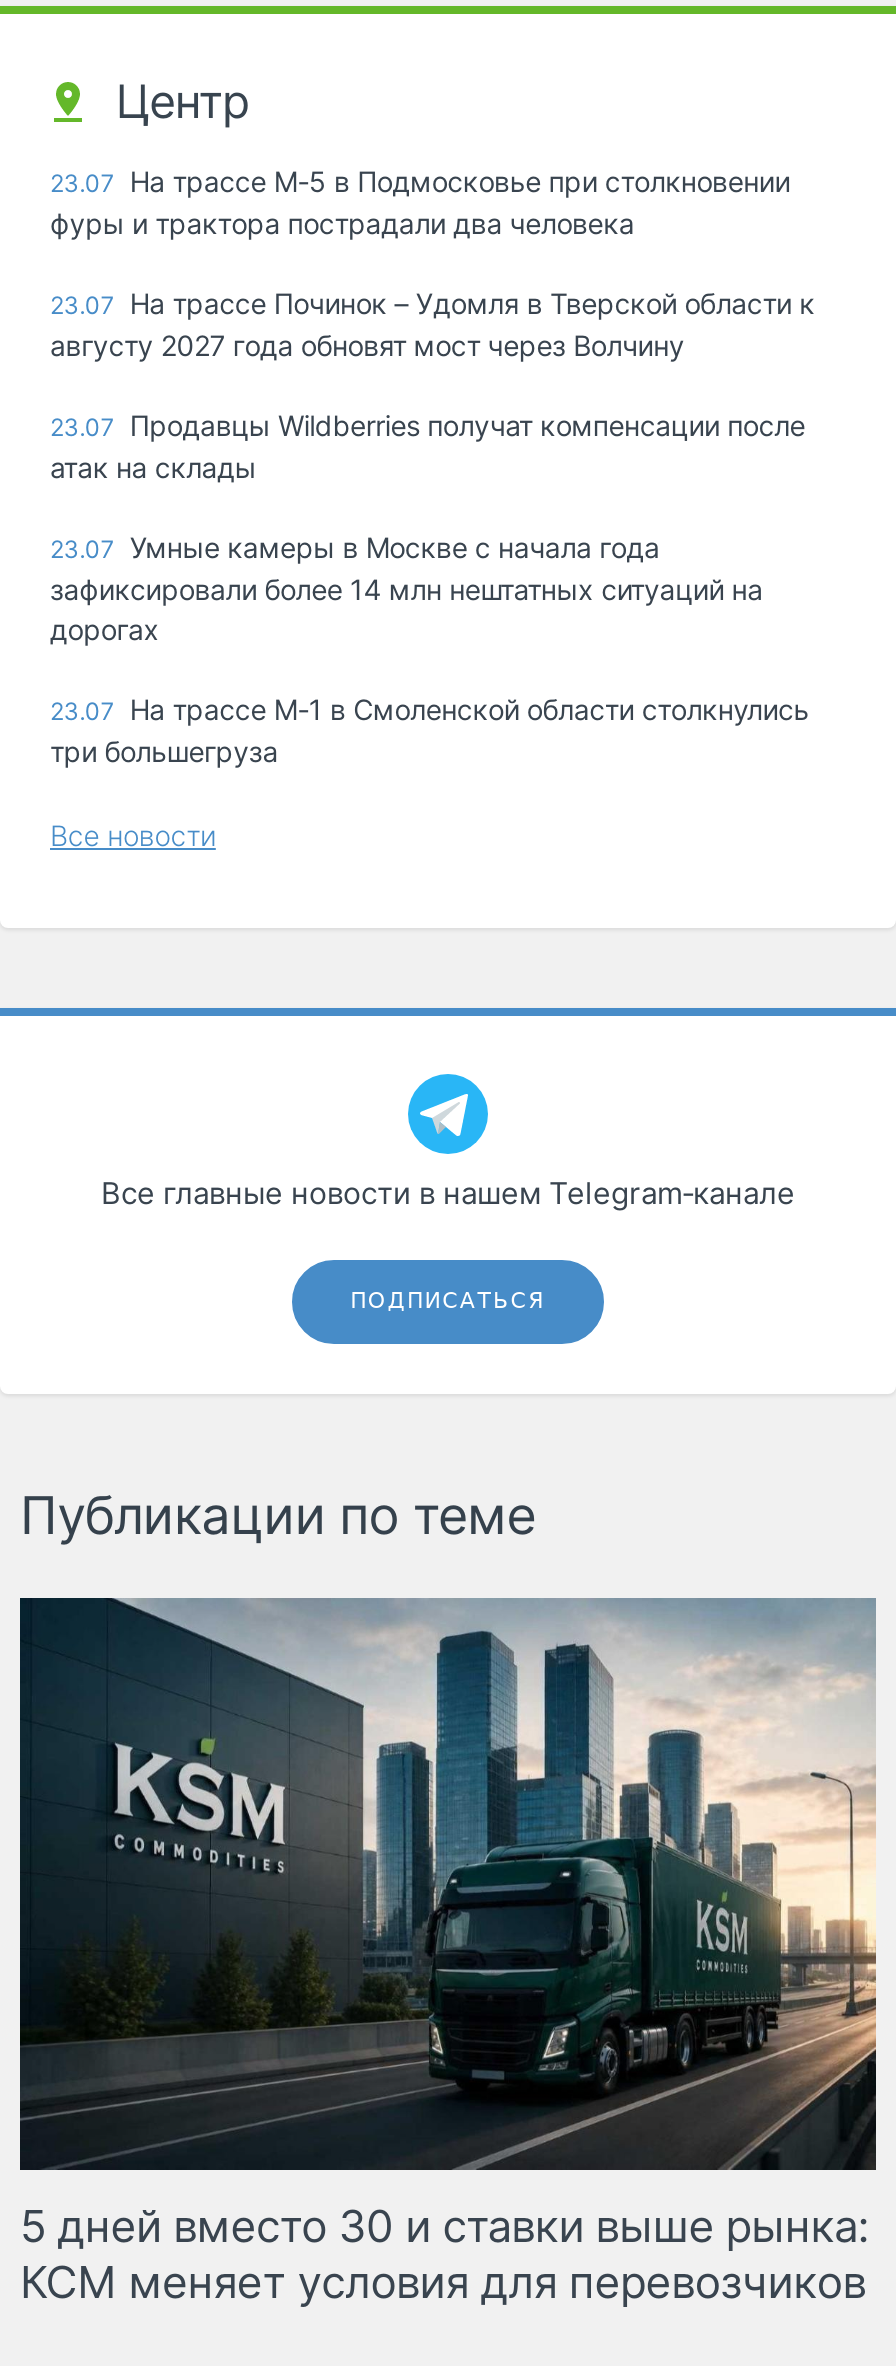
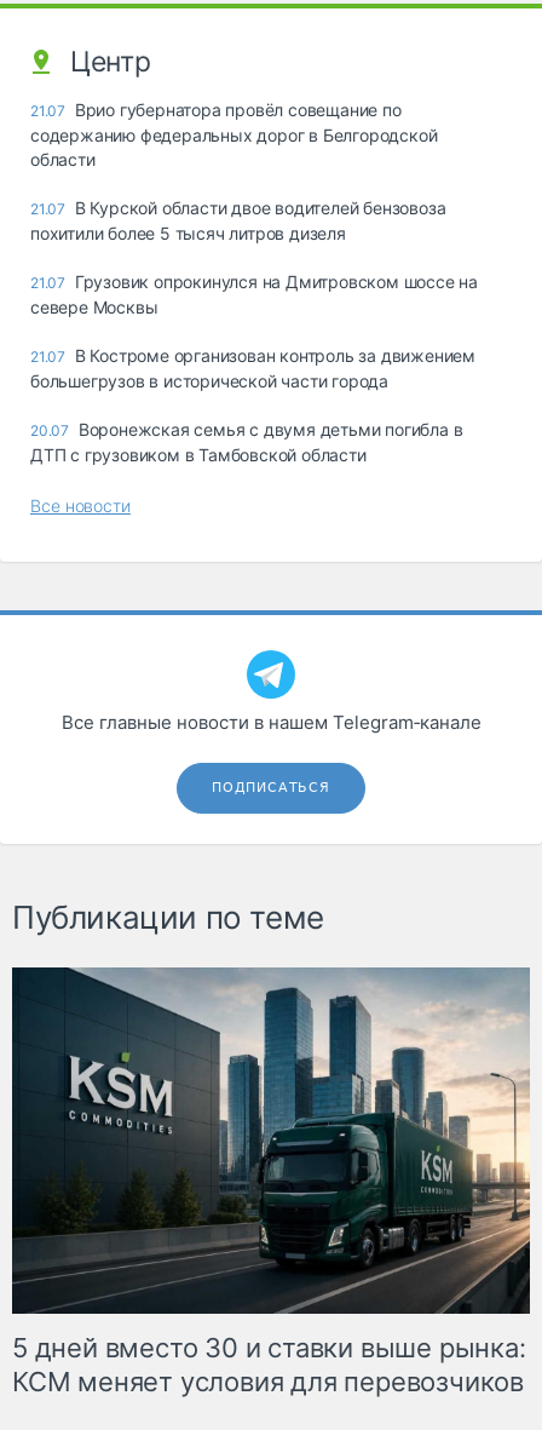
- 23.07 На трассе М-5 в Подмосковье при столкновении
- фуры и трактора пострадали два человека
+ 21.07 Врио губернатора провёл совещание по
+ содержанию федеральных дорог в Белгородской
+ области

- 23.07 На трассе Починок – Удомля в Тверской области к
- августу 2027 года обновят мост через Волчину
+ 21.07 В Курской области двое водителей бензовоза
+ похитили более 5 тысяч литров дизеля

- 23.07 Продавцы Wildberries получат компенсации после
- атак на склады
+ 21.07 Грузовик опрокинулся на Дмитровском шоссе на
+ севере Москвы

- 23.07 Умные камеры в Москве с начала года
- зафиксировали более 14 млн нештатных ситуаций на
- дорогах
+ 21.07 В Костроме организован контроль за движением
+ большегрузов в исторической части города

- 23.07 На трассе М-1 в Смоленской области столкнулись
- три большегруза
+ 20.07 Воронежская семья с двумя детьми погибла в
+ ДТП с грузовиком в Тамбовской области
